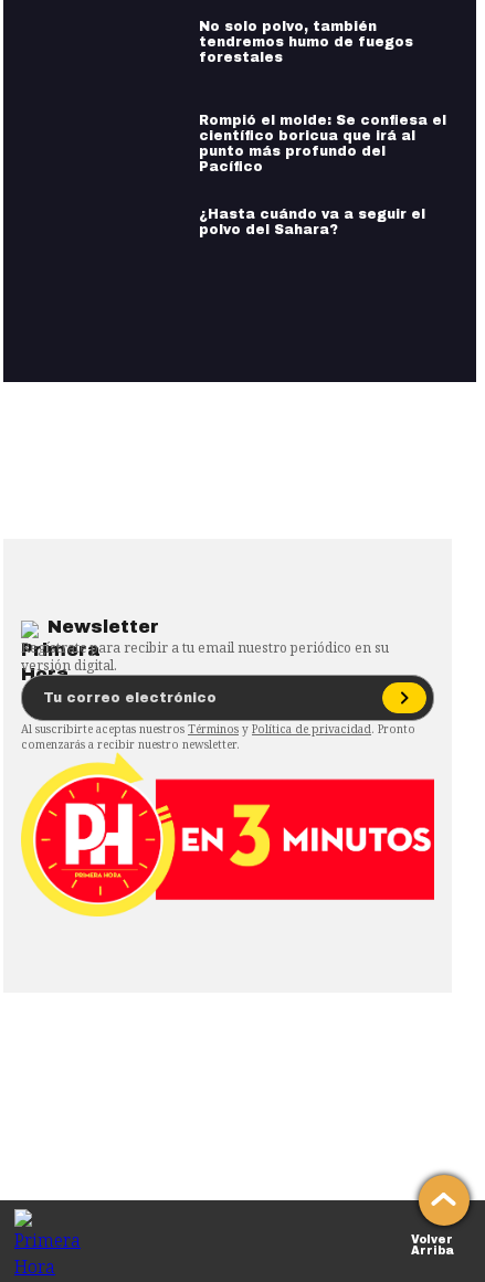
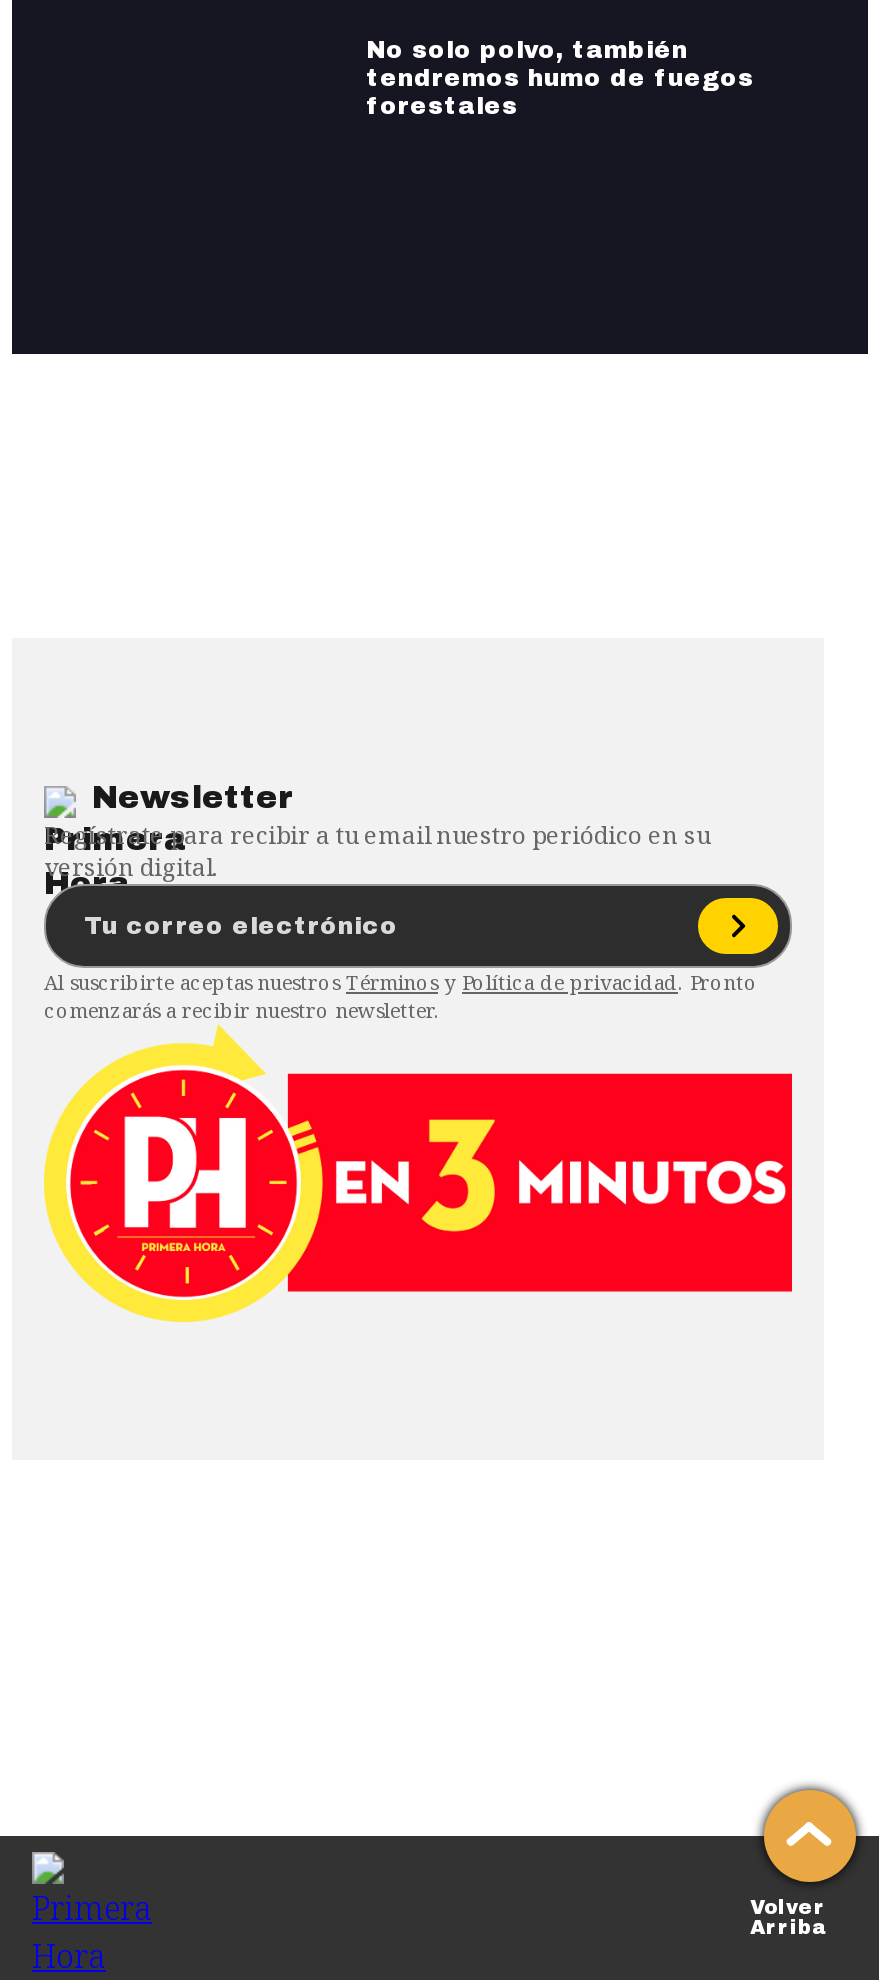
- Rompió el molde: Se confiesa el
- científico boricua que irá al
- punto más profundo del
- Pacífico
- ¿Hasta cuándo va a seguir el
- polvo del Sahara?
